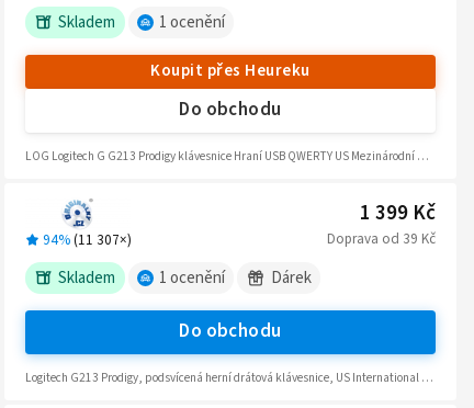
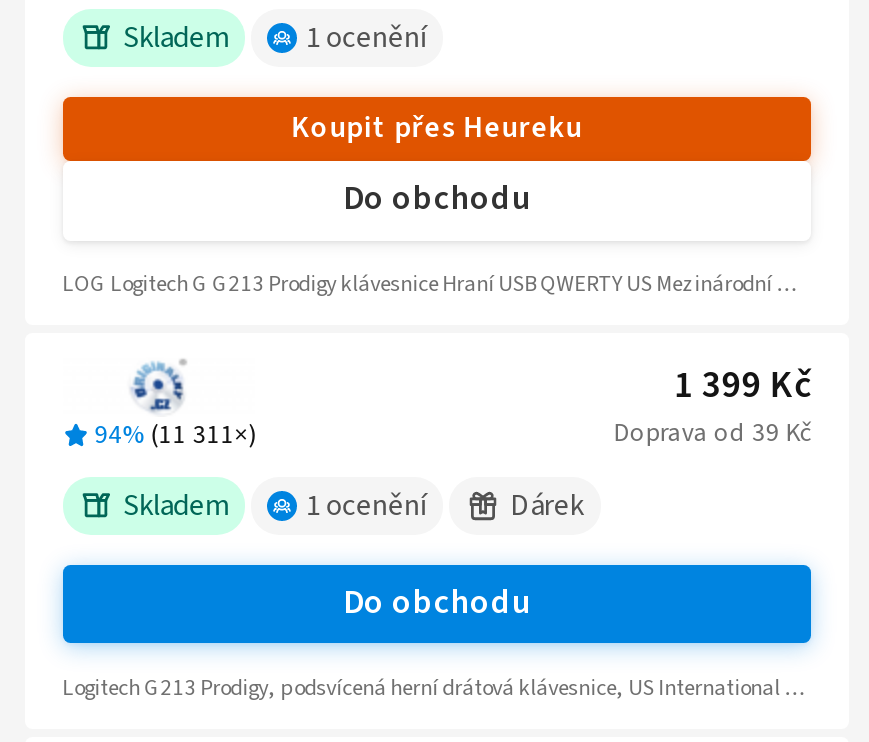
- 94% (11 307×)
+ 94% (11 311×)
